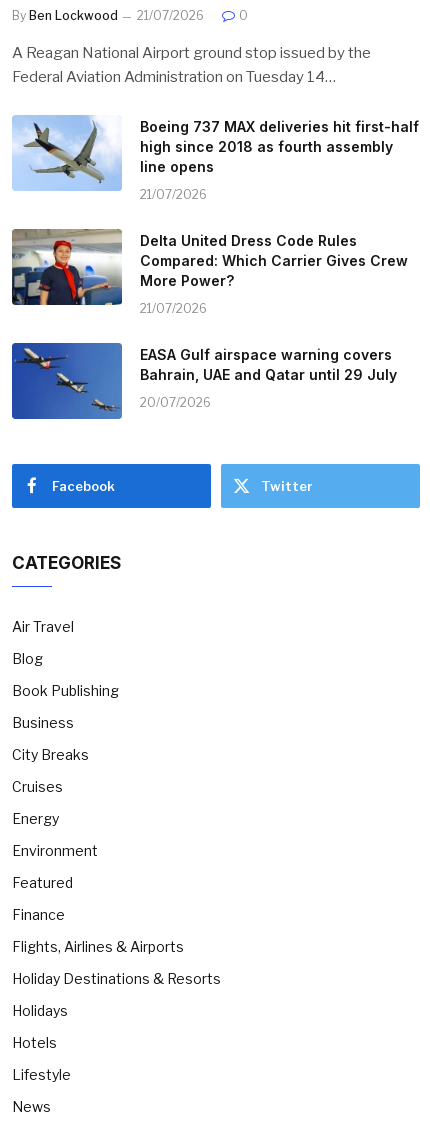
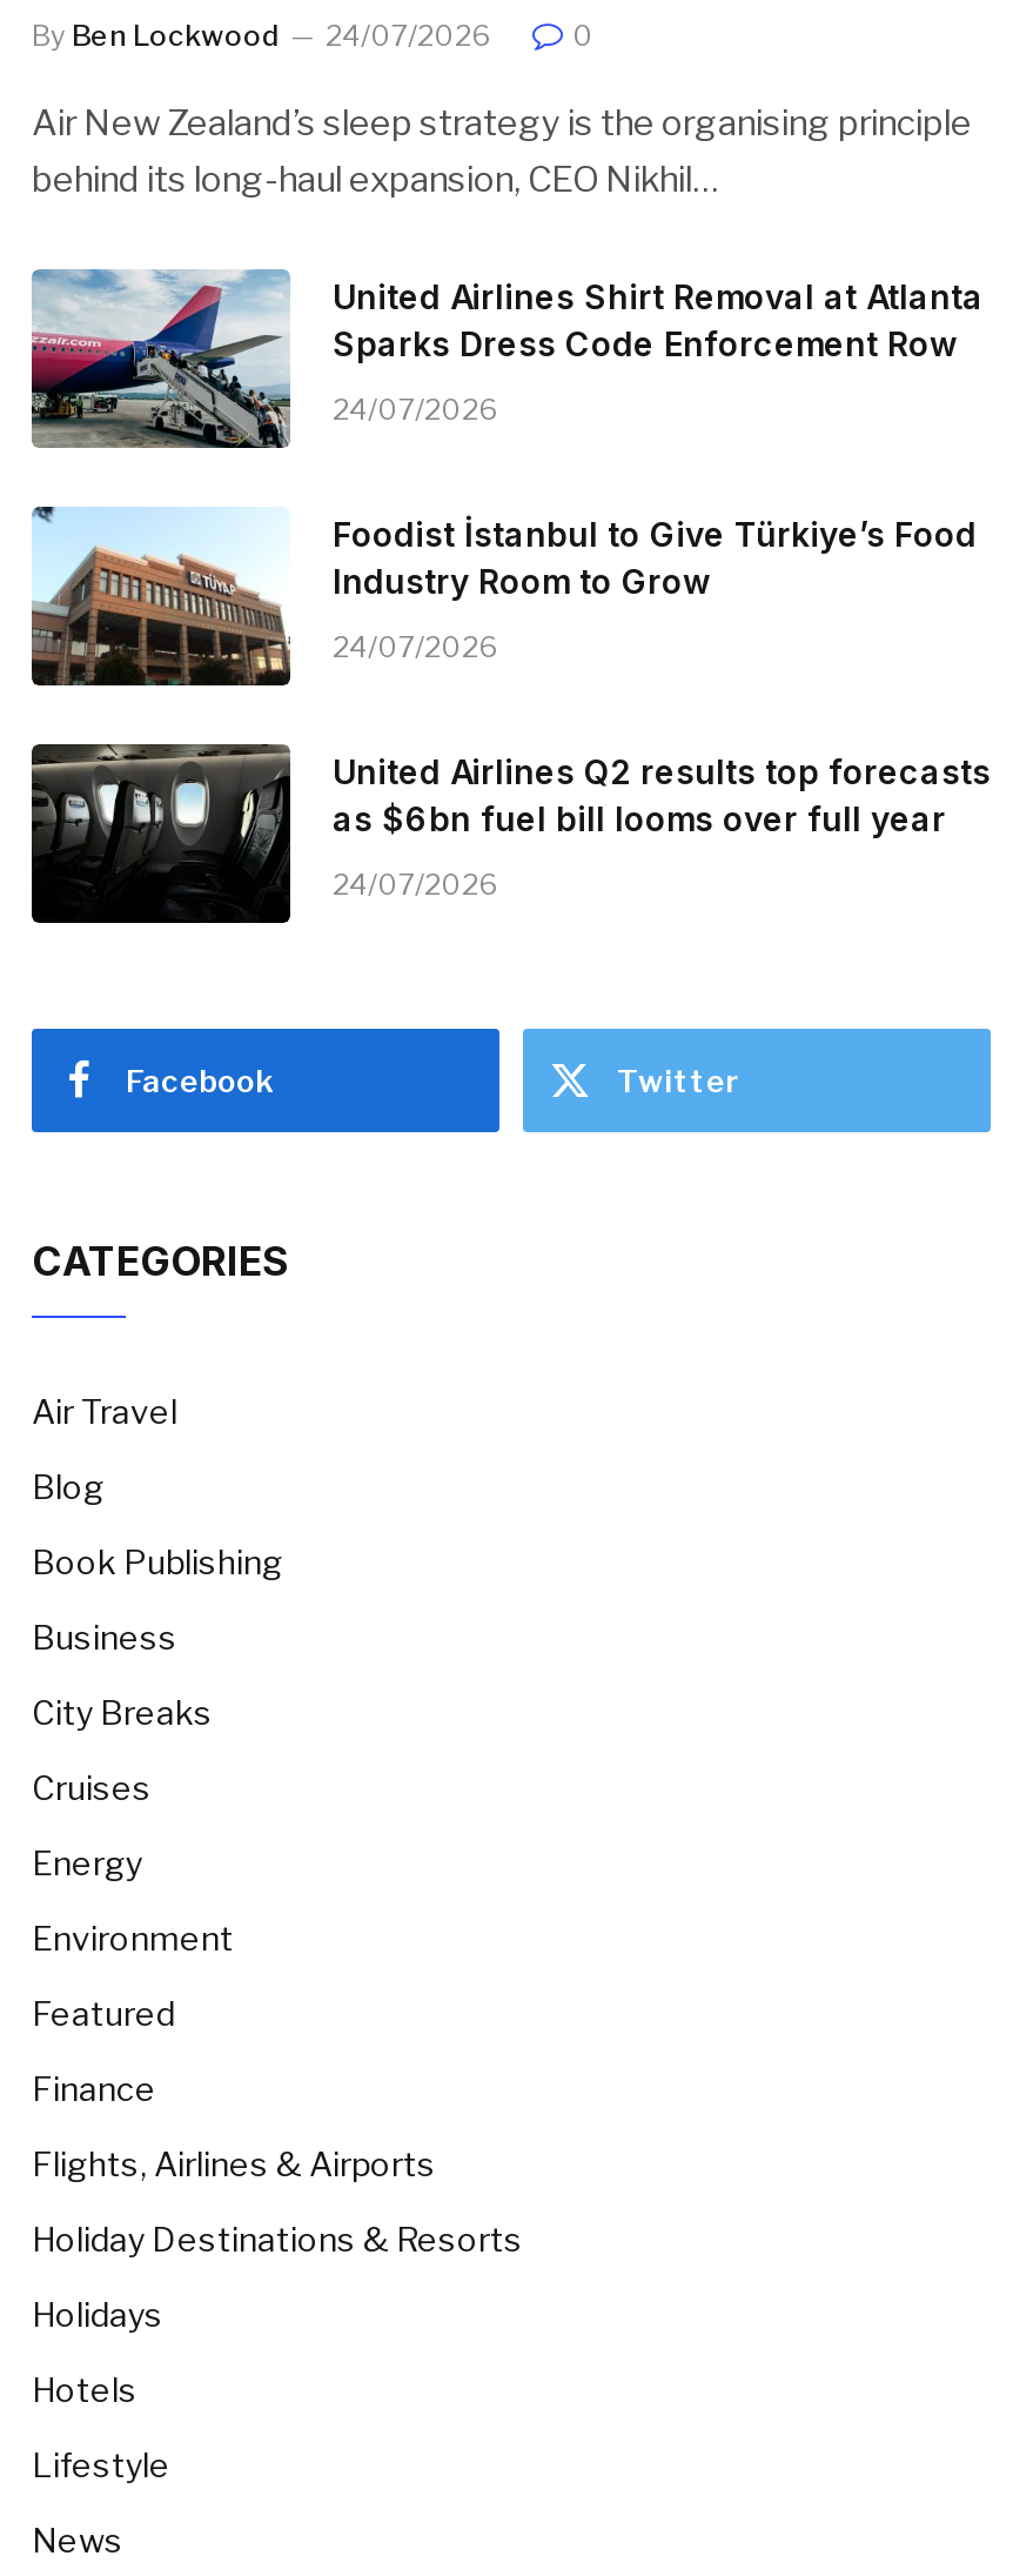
- By Ben Lockwood 21/07/2026
+ By Ben Lockwood 24/07/2026

- A Reagan National Airport ground stop issued by the
- Federal Aviation Administration on Tuesday 14…
+ Air New Zealand’s sleep strategy is the organising principle
+ behind its long-haul expansion, CEO Nikhil…

- [image]
- Boeing 737 MAX deliveries hit first-half
- high since 2018 as fourth assembly
- line opens
+ [image]
+ United Airlines Shirt Removal at Atlanta
+ Sparks Dress Code Enforcement Row

- 21/07/2026
+ 24/07/2026

- [image]
- Delta United Dress Code Rules
- Compared: Which Carrier Gives Crew
- More Power?
+ [image]
+ Foodist İstanbul to Give Türkiye’s Food
+ Industry Room to Grow

- 21/07/2026
+ 24/07/2026

- [image]
- EASA Gulf airspace warning covers
- Bahrain, UAE and Qatar until 29 July
+ [image]
+ United Airlines Q2 results top forecasts
+ as $6bn fuel bill looms over full year

- 20/07/2026
+ 24/07/2026
